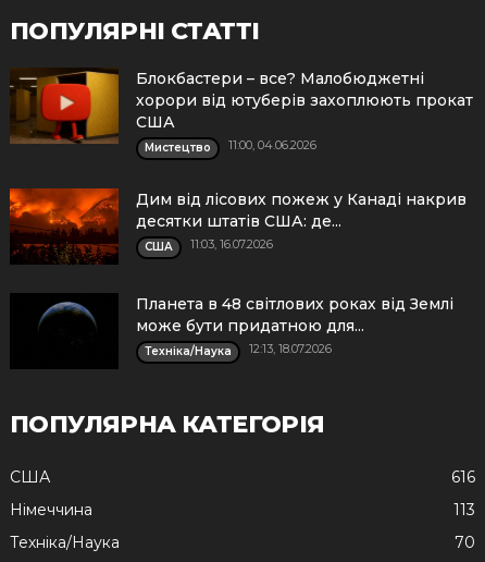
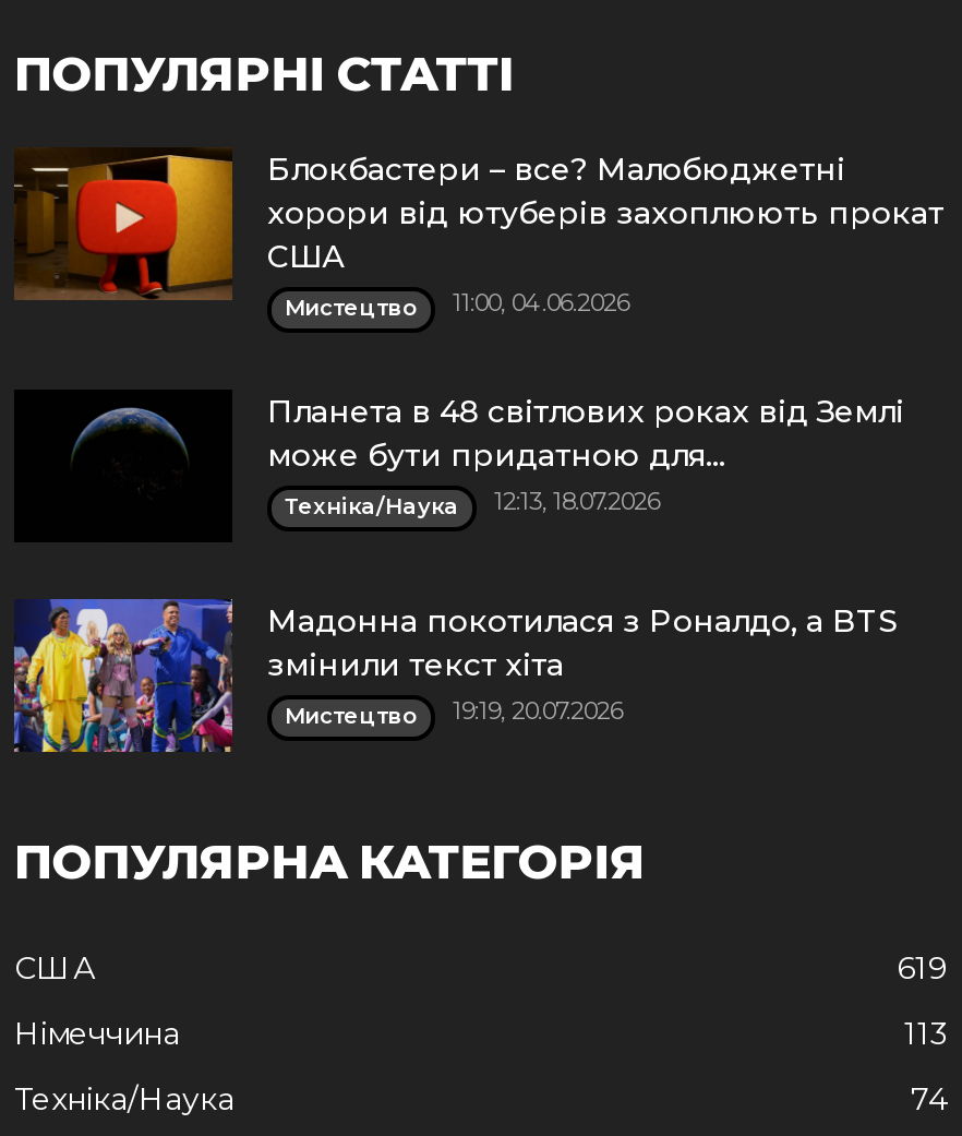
- [image]
- Дим від лісових пожеж у Канаді накрив
- десятки штатів США: де...
- США
- 11:03, 16.07.2026

moved up: Планета в 48 світлових роках від Землі | може бути придатною для... | Техніка/Наука | 12:13, 18.07.2026

+ [image]
+ Мадонна покотилася з Роналдо, а BTS
+ змінили текст хіта
+ Мистецтво
+ 19:19, 20.07.2026

- 616
+ 619

- 70
+ 74
